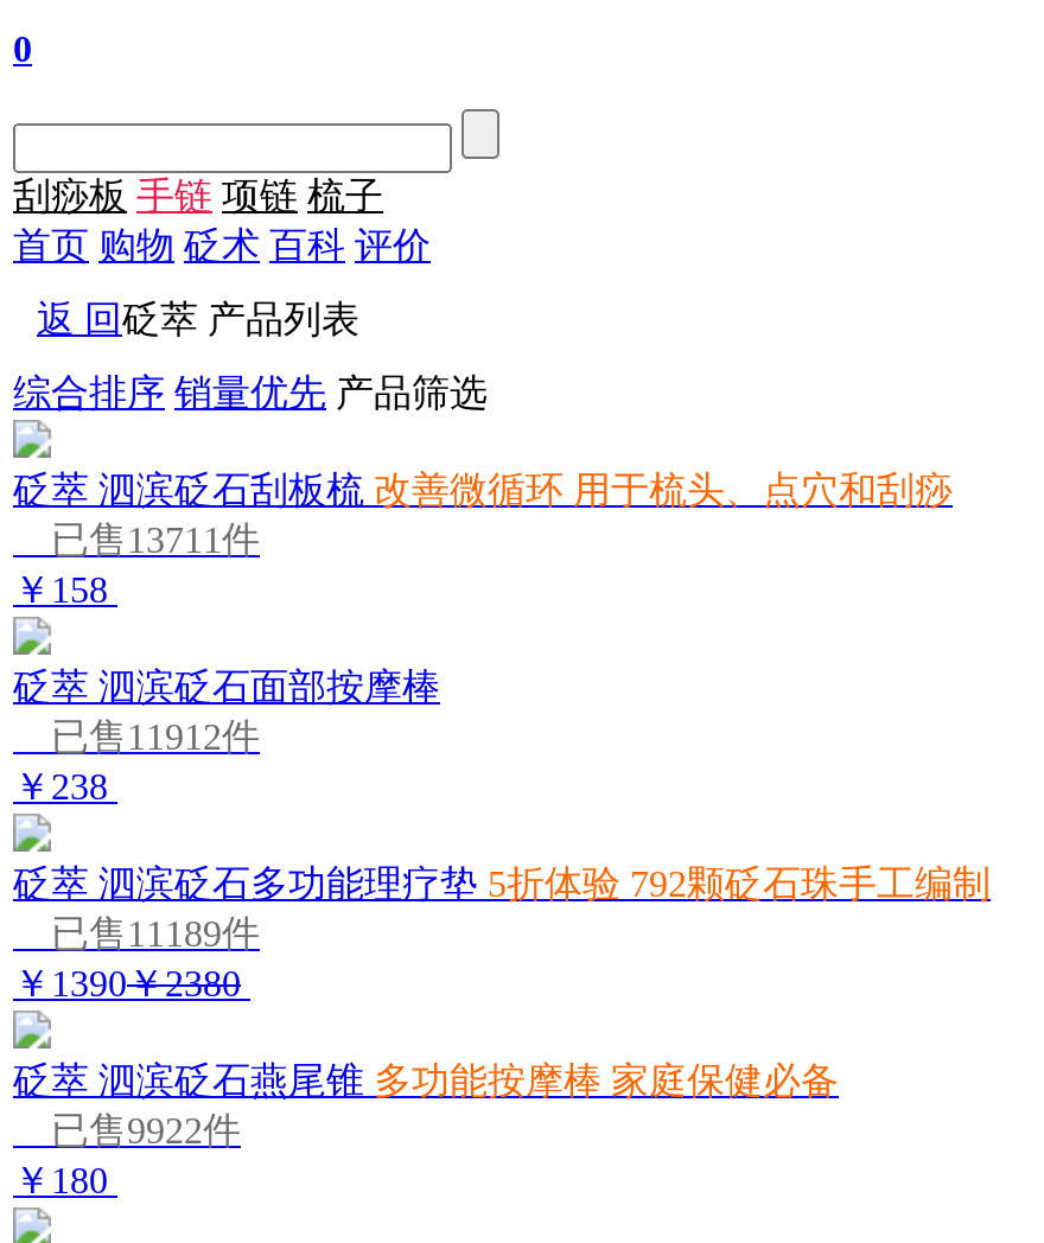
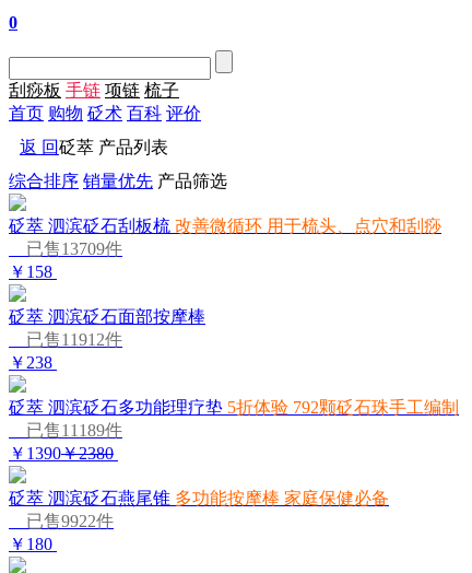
- 已售13711件
+ 已售13709件
